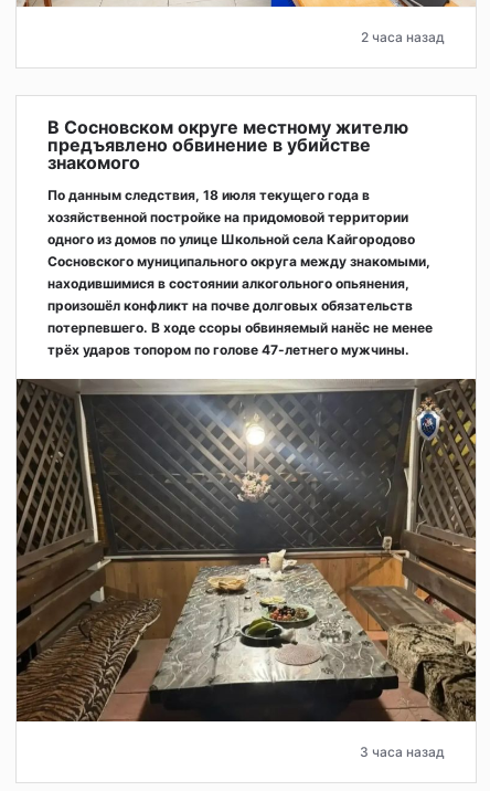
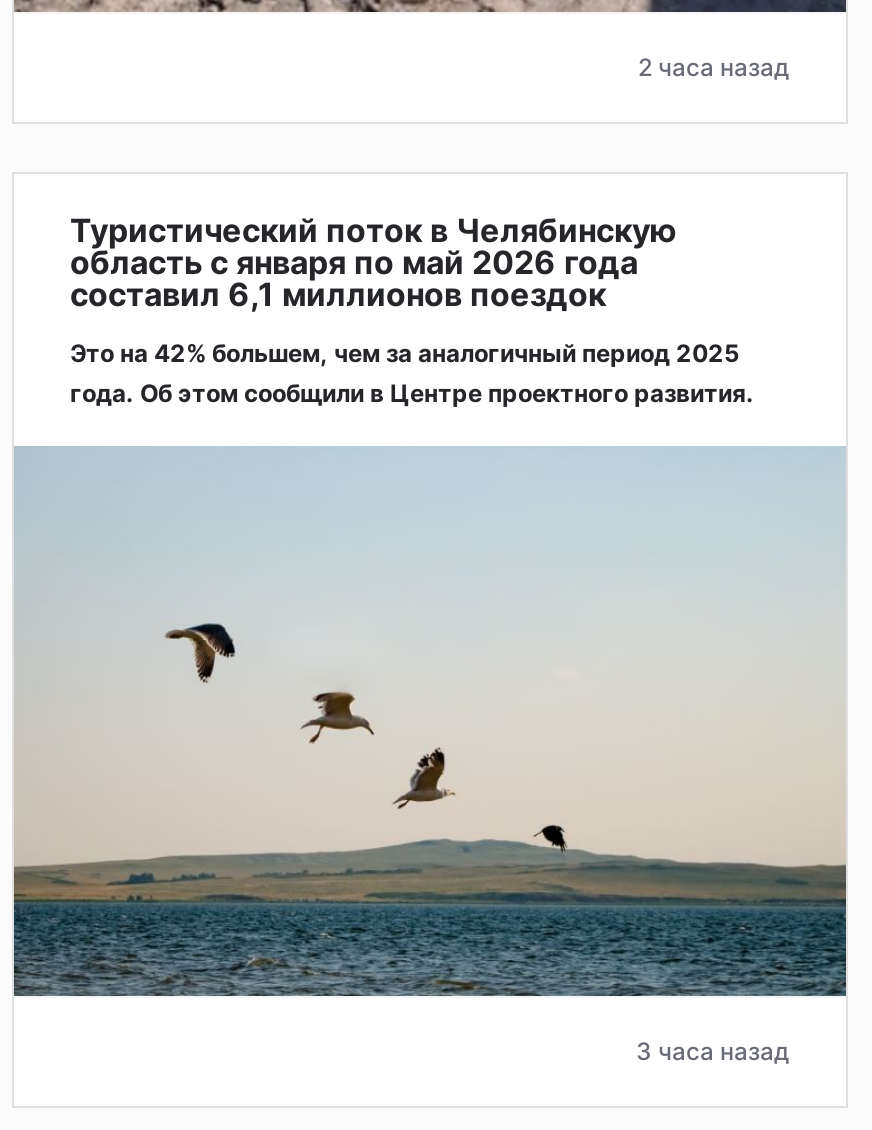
- В Сосновском округе местному жителю
- предъявлено обвинение в убийстве
- знакомого
+ Туристический поток в Челябинскую
+ область с января по май 2026 года
+ составил 6,1 миллионов поездок

- По данным следствия, 18 июля текущего года в
- хозяйственной постройке на придомовой территории
- одного из домов по улице Школьной села Кайгородово
- Сосновского муниципального округа между знакомыми,
- находившимися в состоянии алкогольного опьянения,
- произошёл конфликт на почве долговых обязательств
- потерпевшего. В ходе ссоры обвиняемый нанёс не менее
- трёх ударов топором по голове 47-летнего мужчины.
+ Это на 42% большем, чем за аналогичный период 2025
+ года. Об этом сообщили в Центре проектного развития.

- [image]
+ [image]
